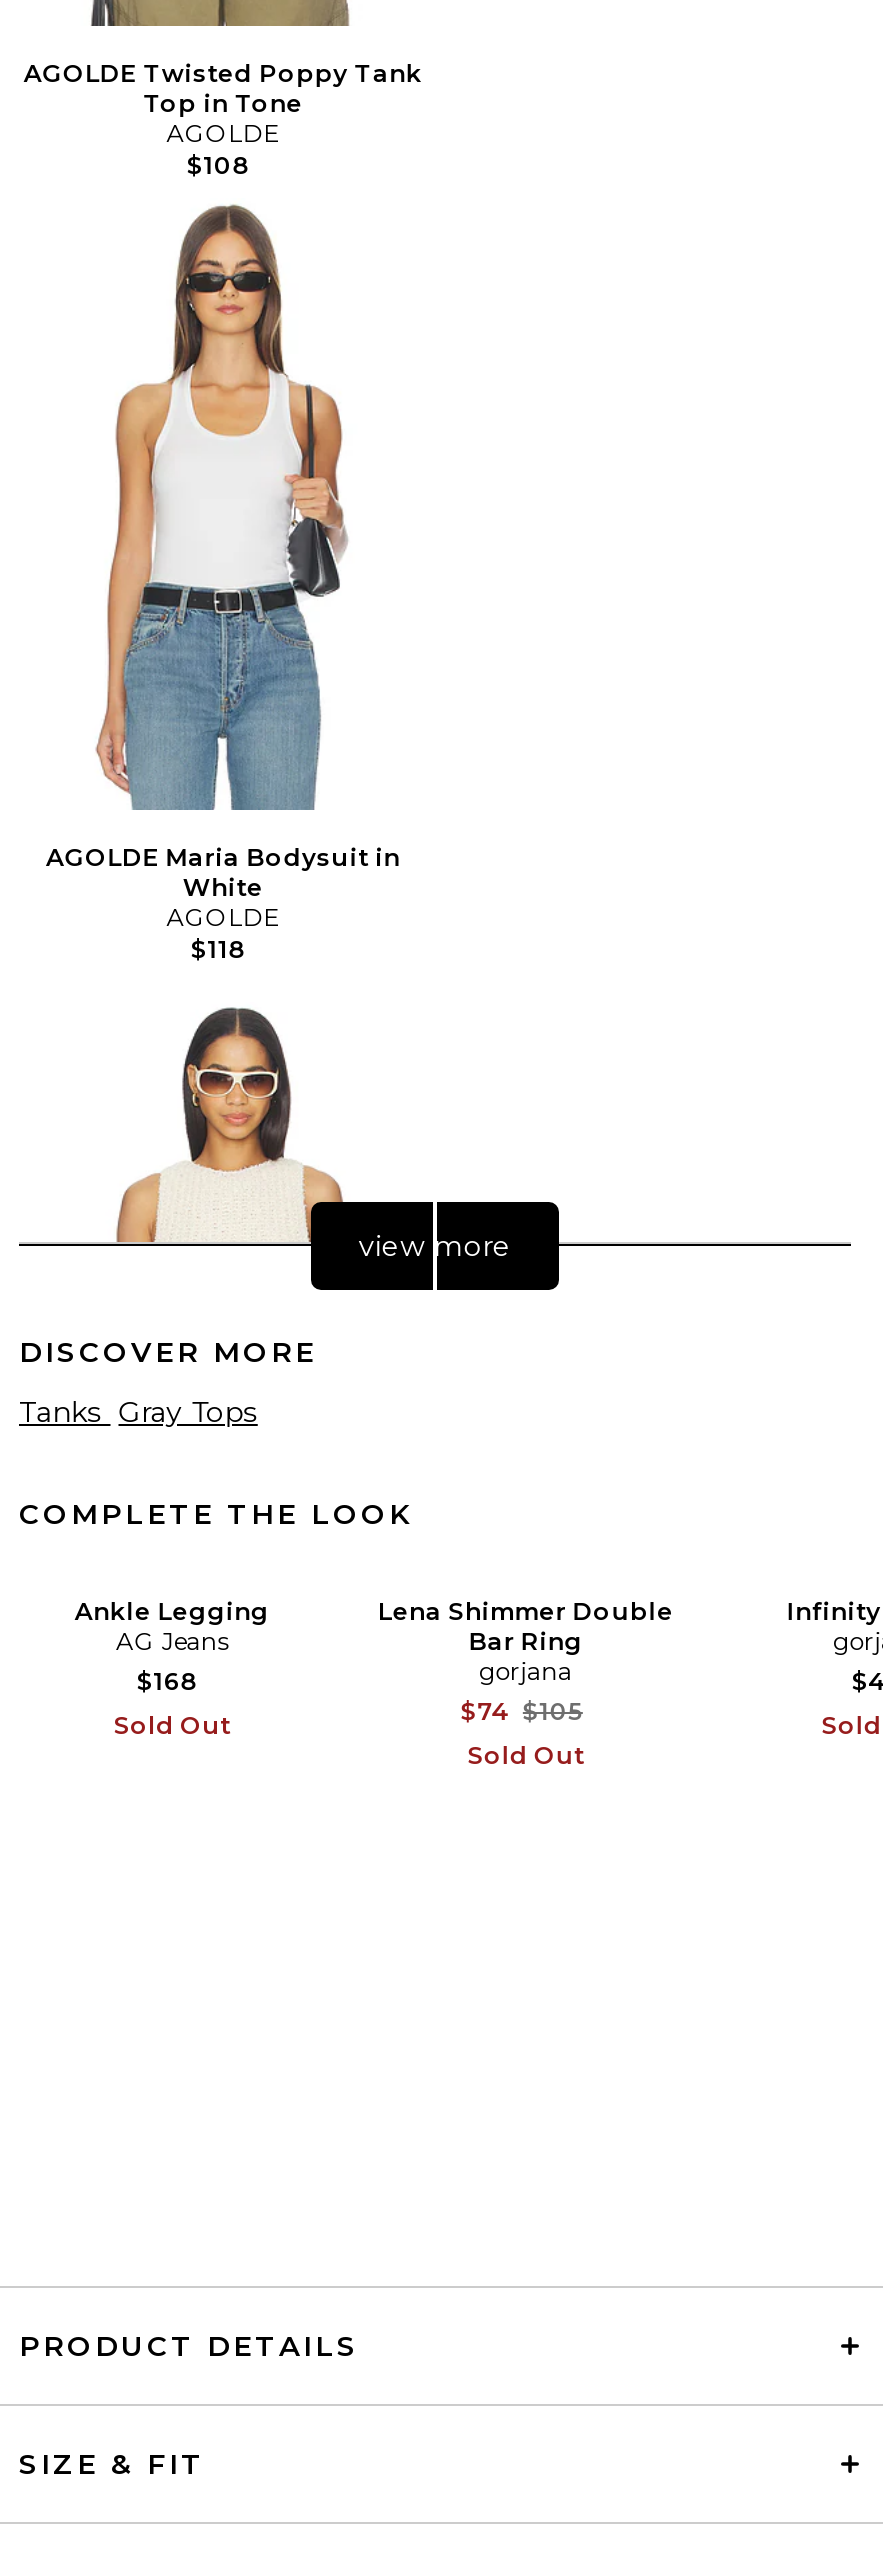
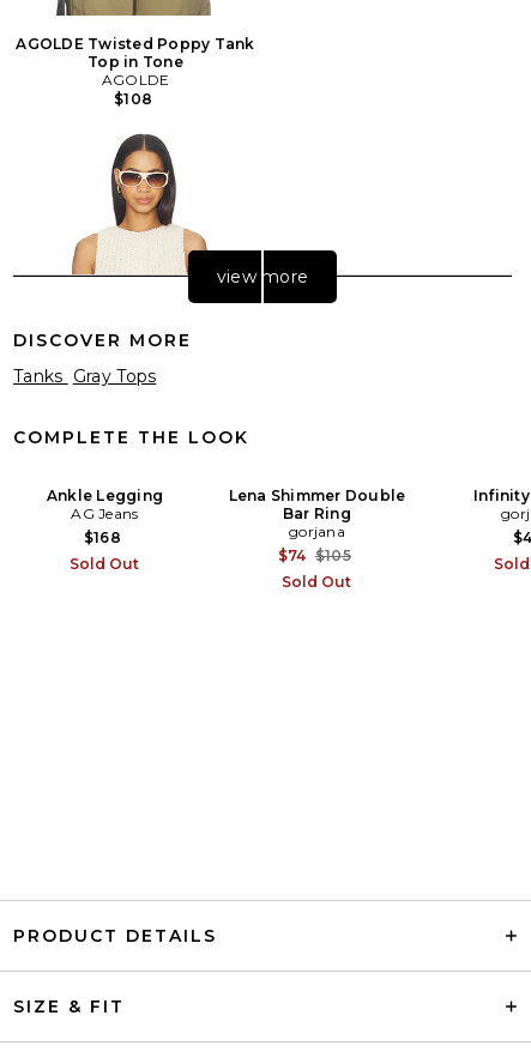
- [image]
- AGOLDE Maria Bodysuit in
- White
- AGOLDE
- $118
